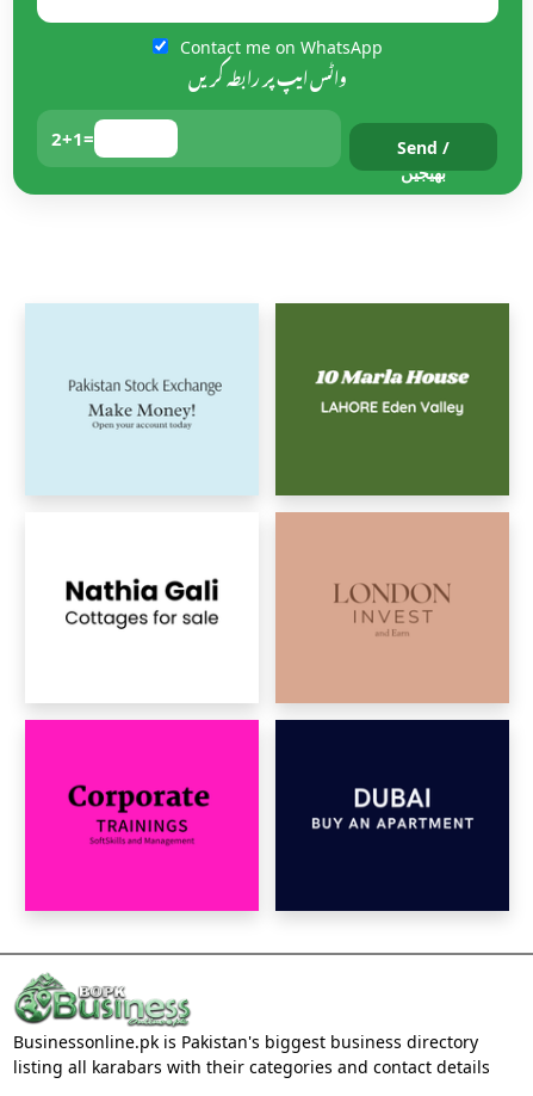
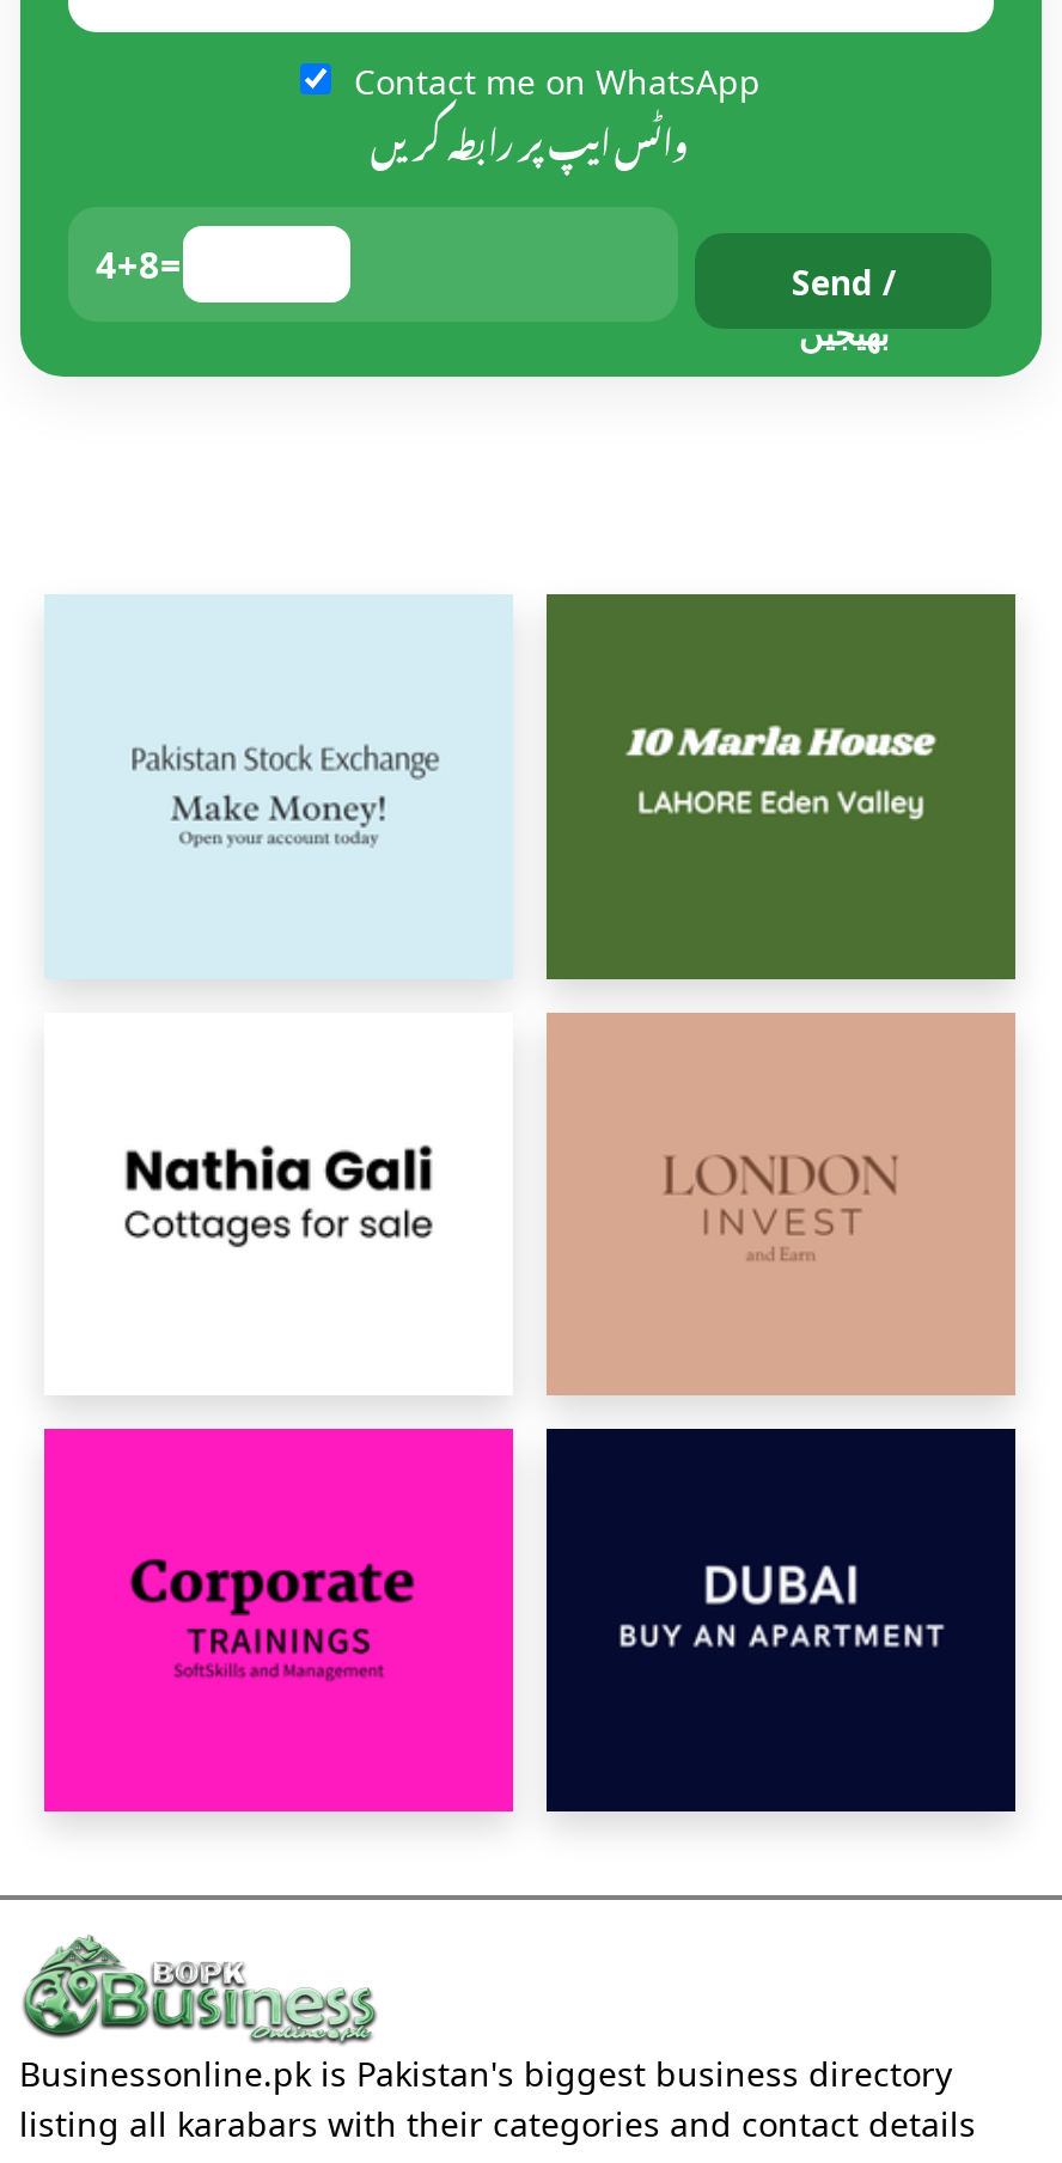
- 2+1=
+ 4+8=
